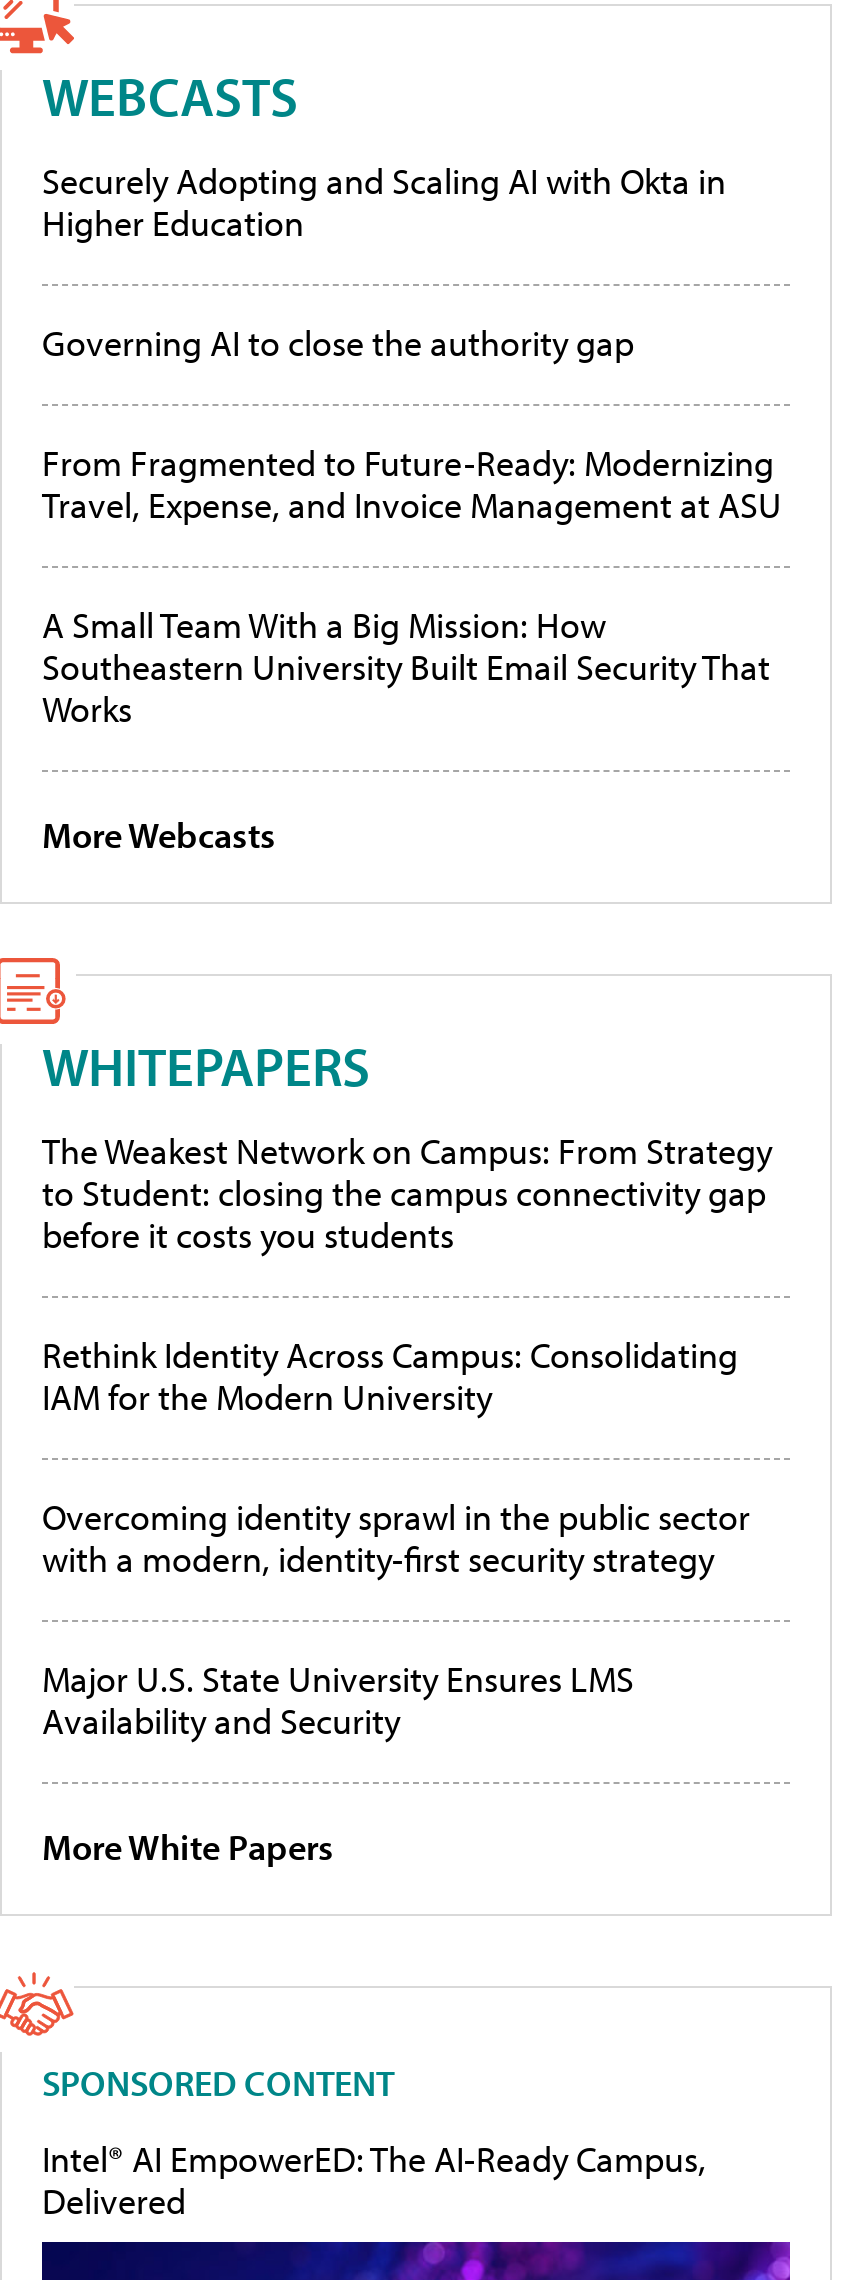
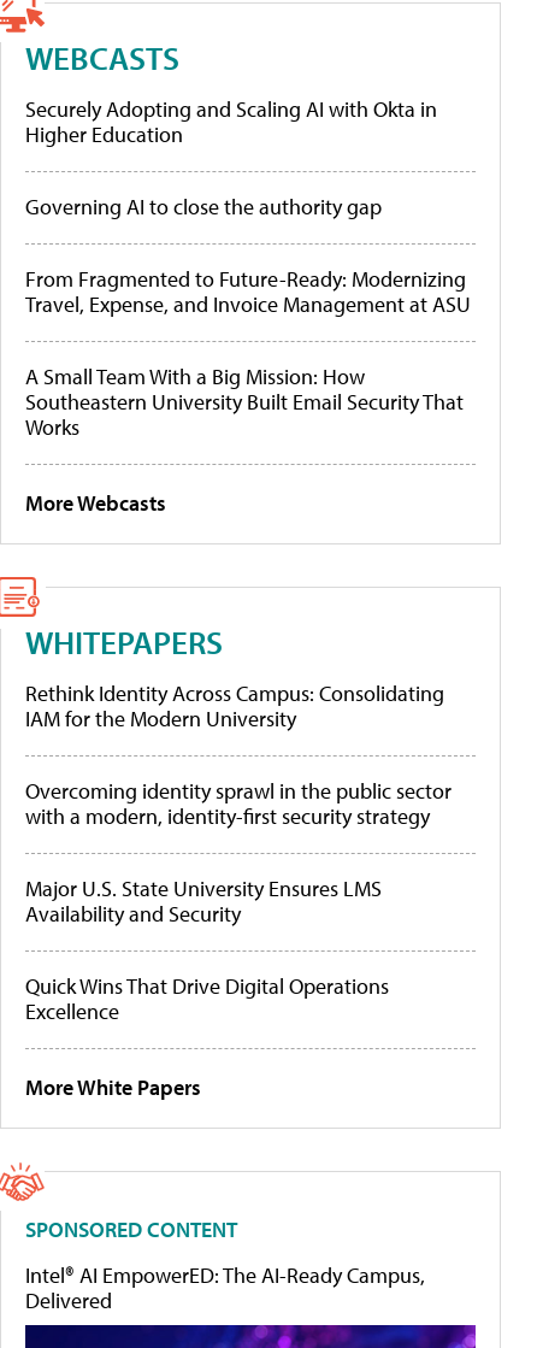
- The Weakest Network on Campus: From Strategy
- to Student: closing the campus connectivity gap
- before it costs you students

moved up: Rethink Identity Across Campus: Consolidating | IAM for the Modern University | Overcoming identity sprawl in the public sector | with a modern, identity-first security strategy | Major U.S. State University Ensures LMS | Availability and Security

+ Quick Wins That Drive Digital Operations
+ Excellence
